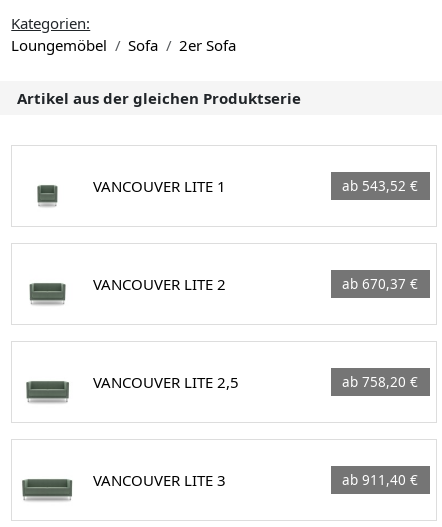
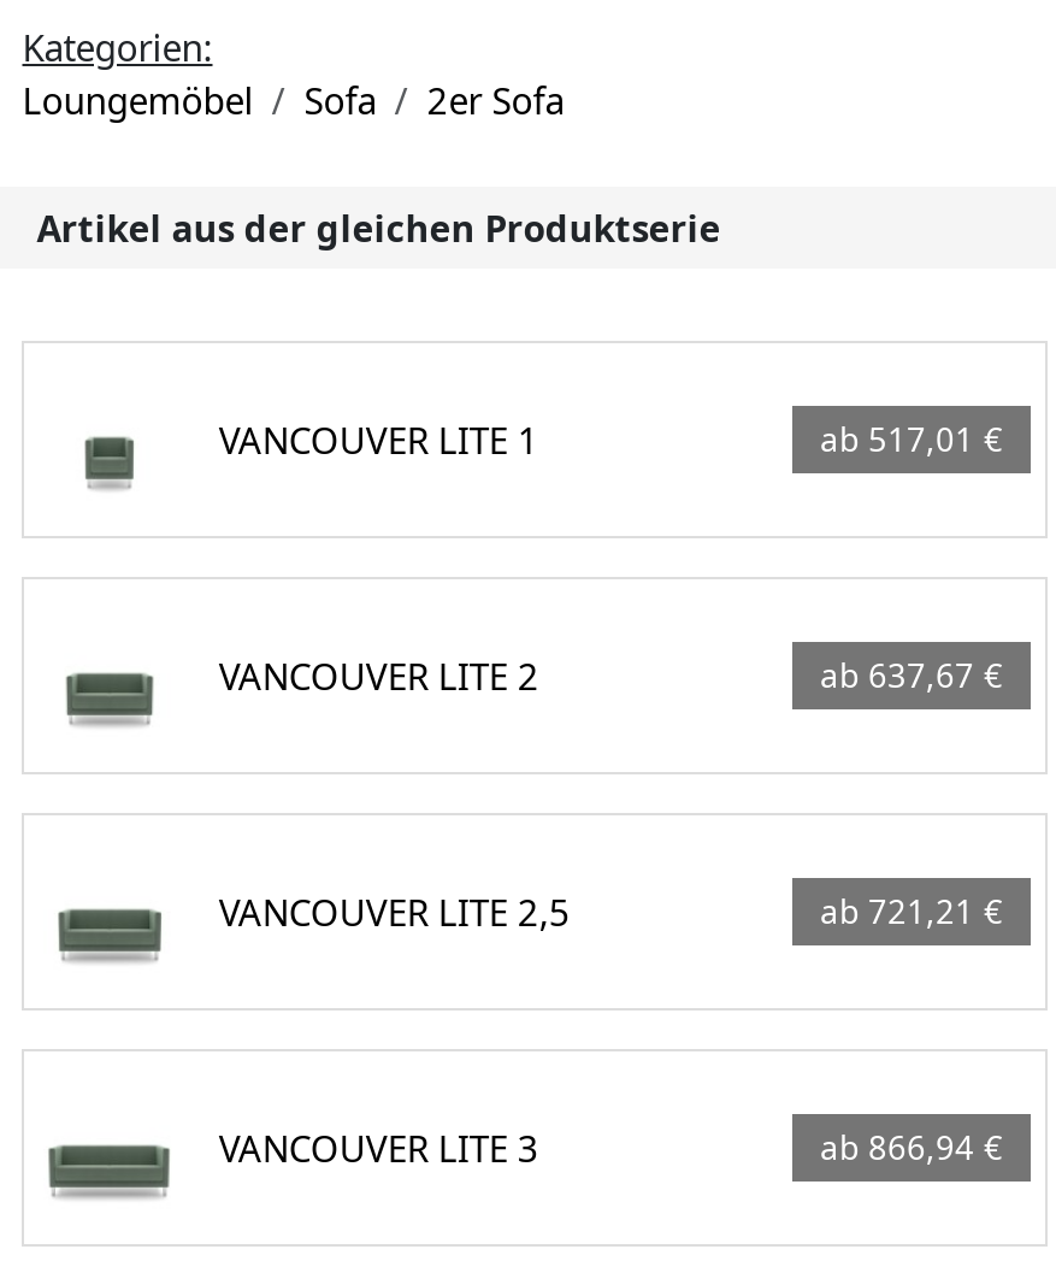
- ab 543,52 €
+ ab 517,01 €

- ab 670,37 €
+ ab 637,67 €

- ab 758,20 €
+ ab 721,21 €

- ab 911,40 €
+ ab 866,94 €
